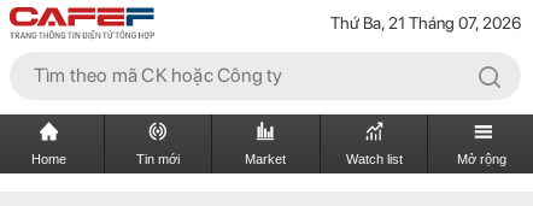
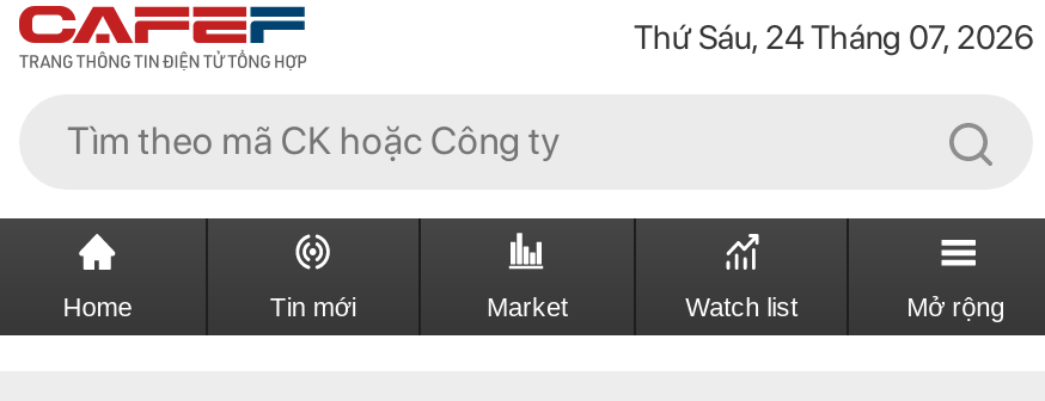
- Thứ Ba, 21 Tháng 07, 2026
+ Thứ Sáu, 24 Tháng 07, 2026
